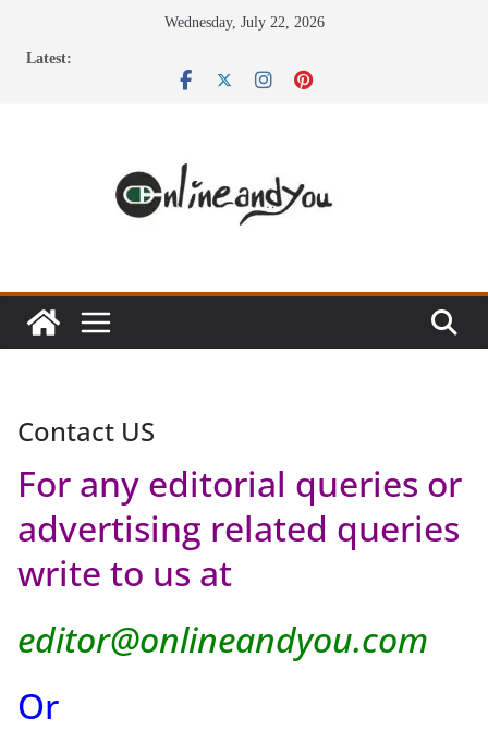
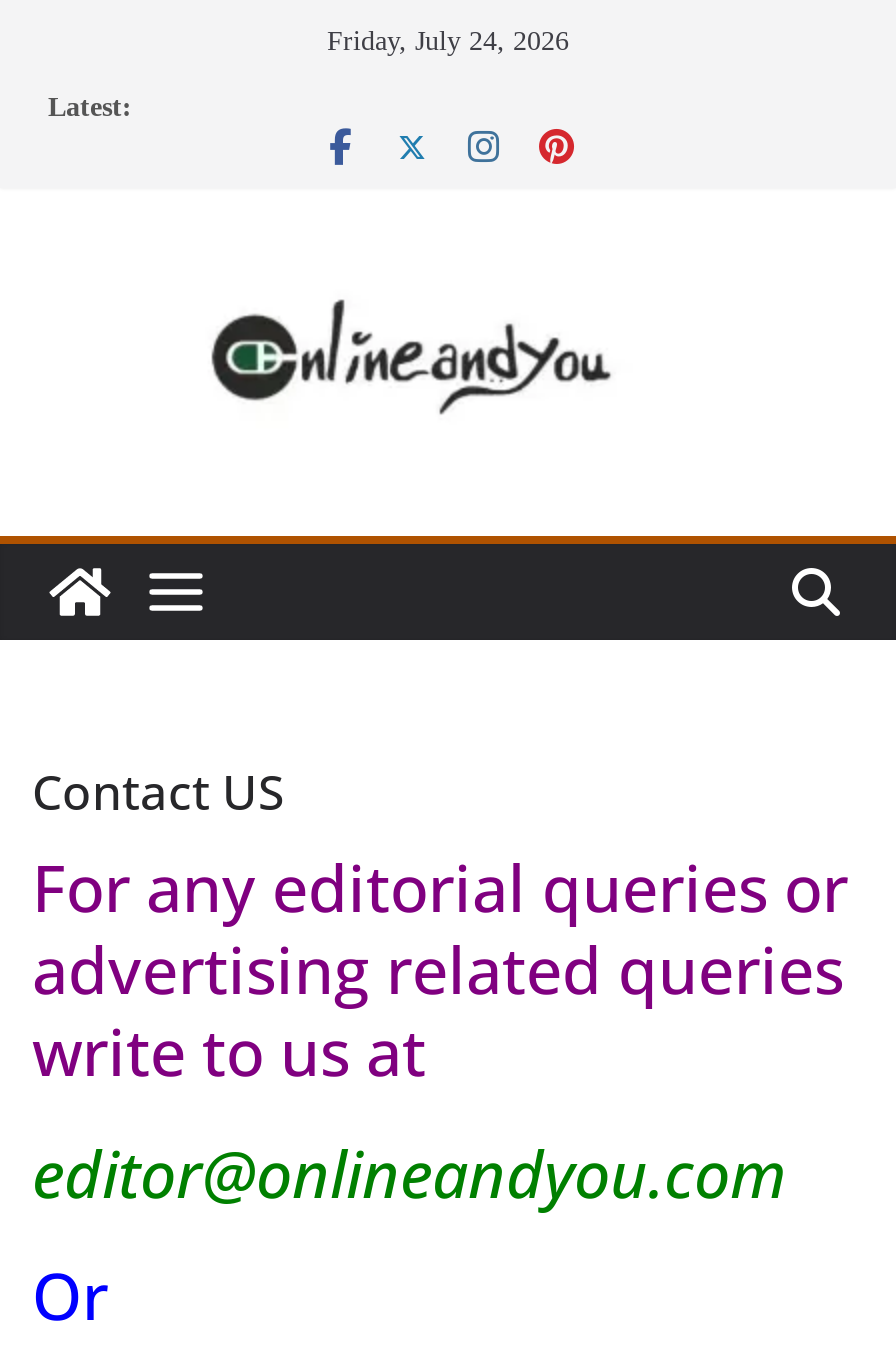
- Wednesday, July 22, 2026
+ Friday, July 24, 2026
